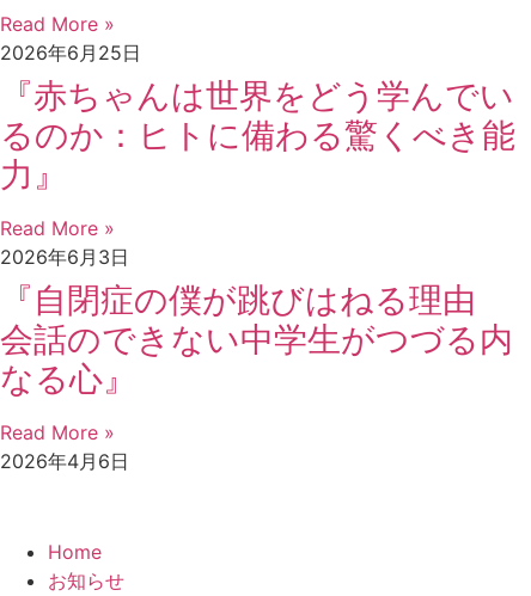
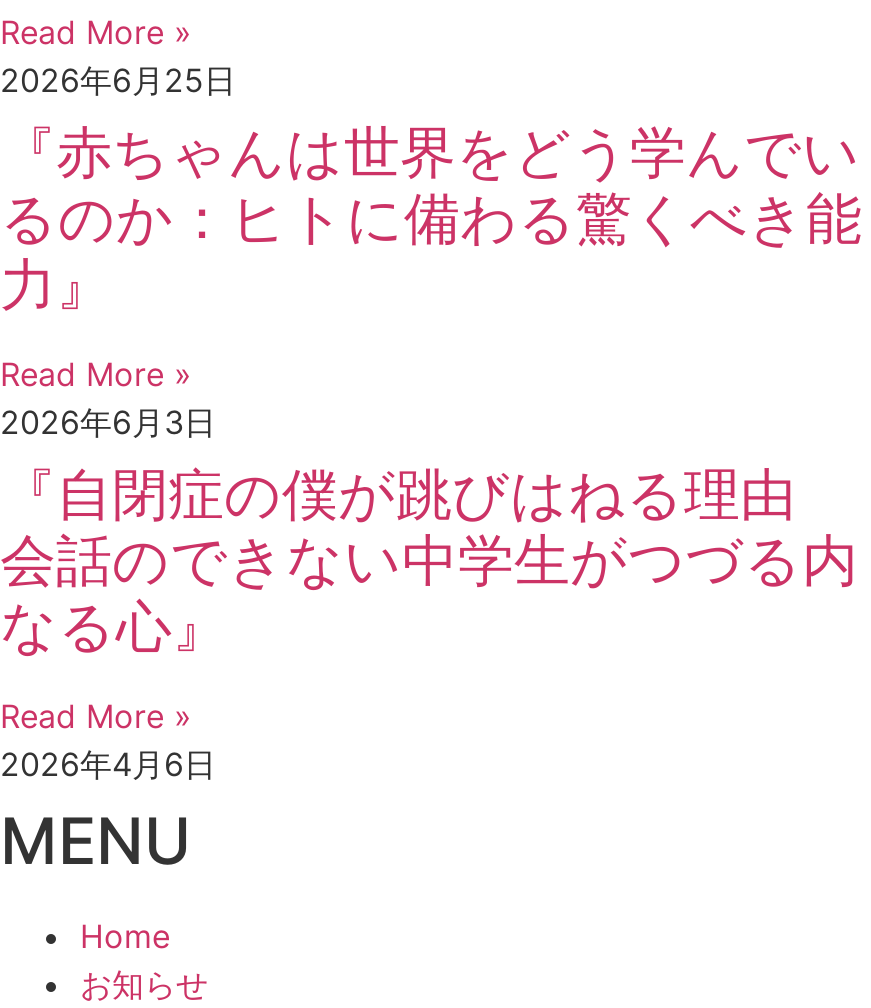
+ MENU
